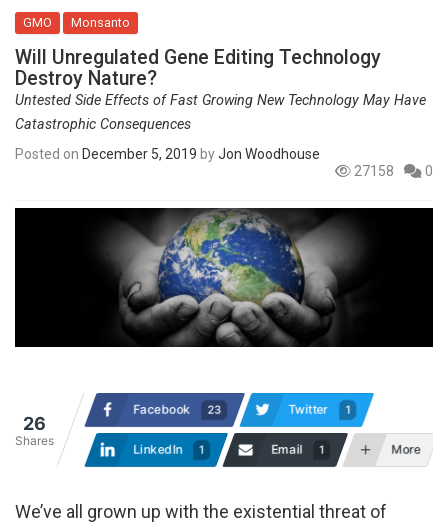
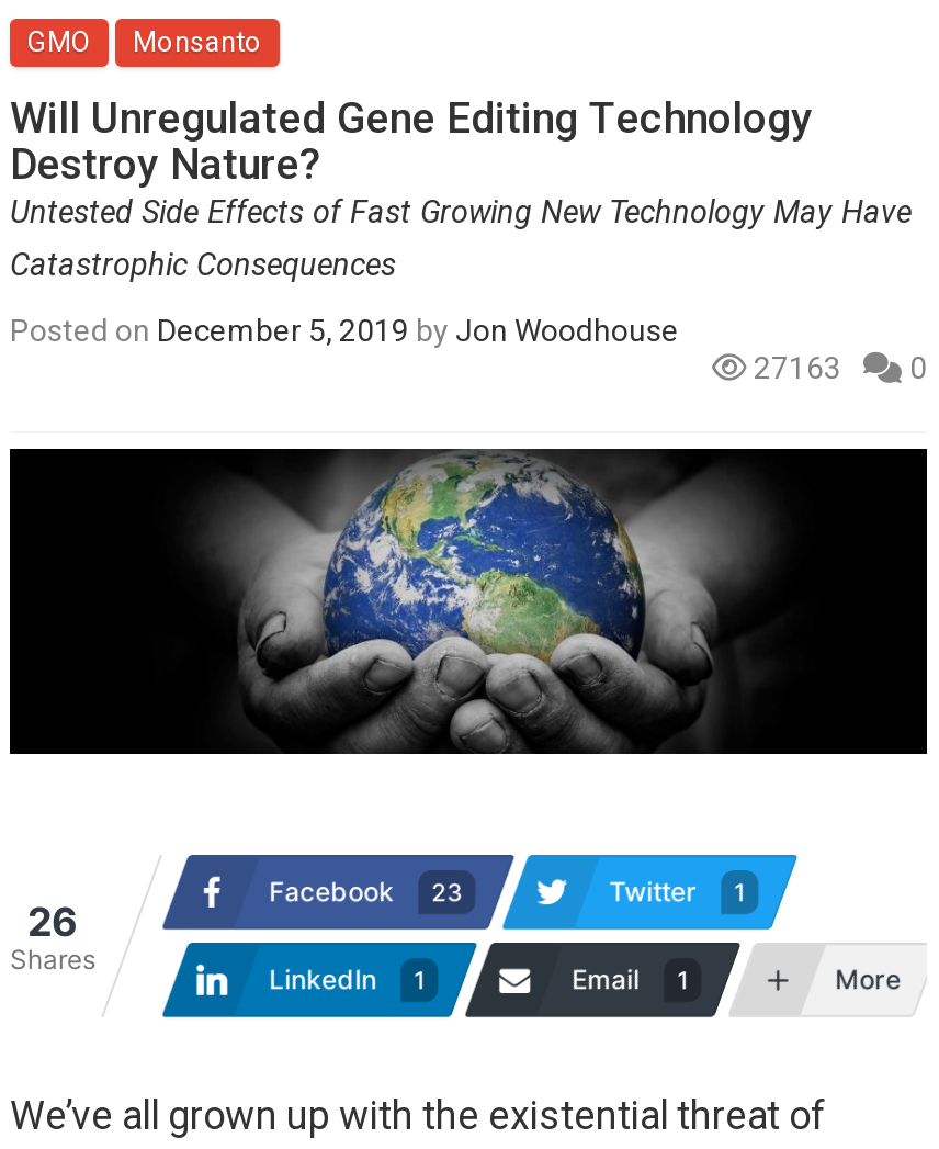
- 27158 0
+ 27163 0
